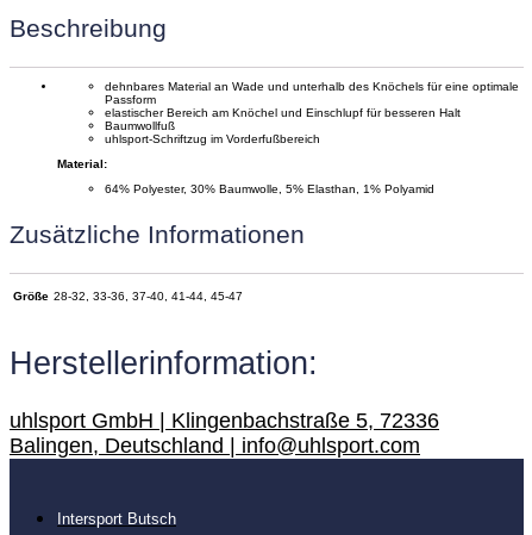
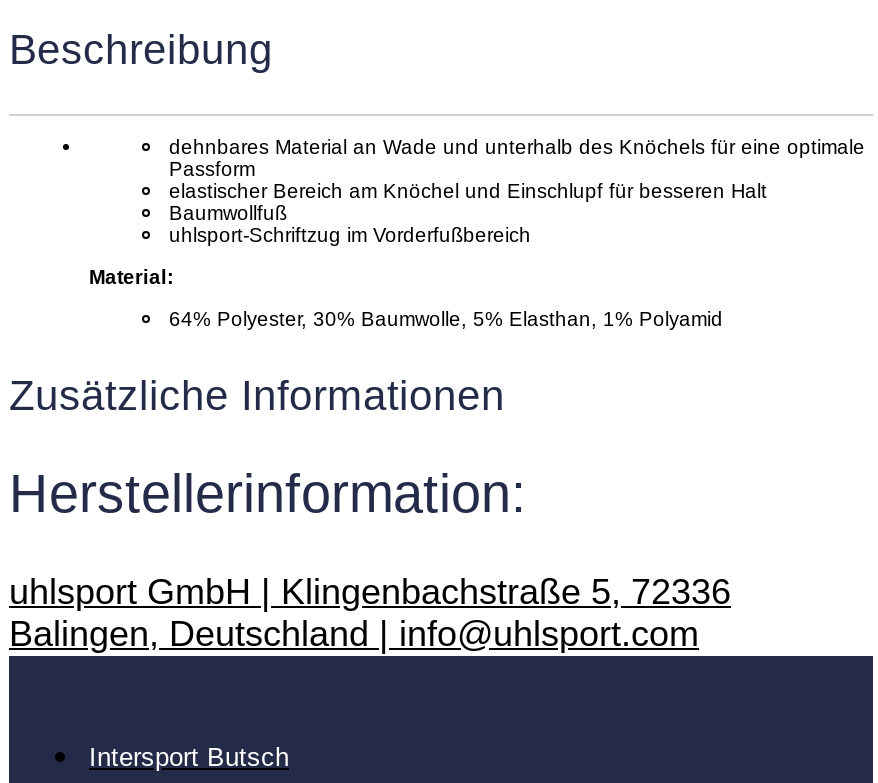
- Größe 28-32, 33-36, 37-40, 41-44, 45-47
